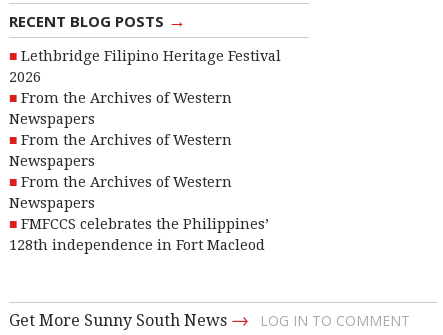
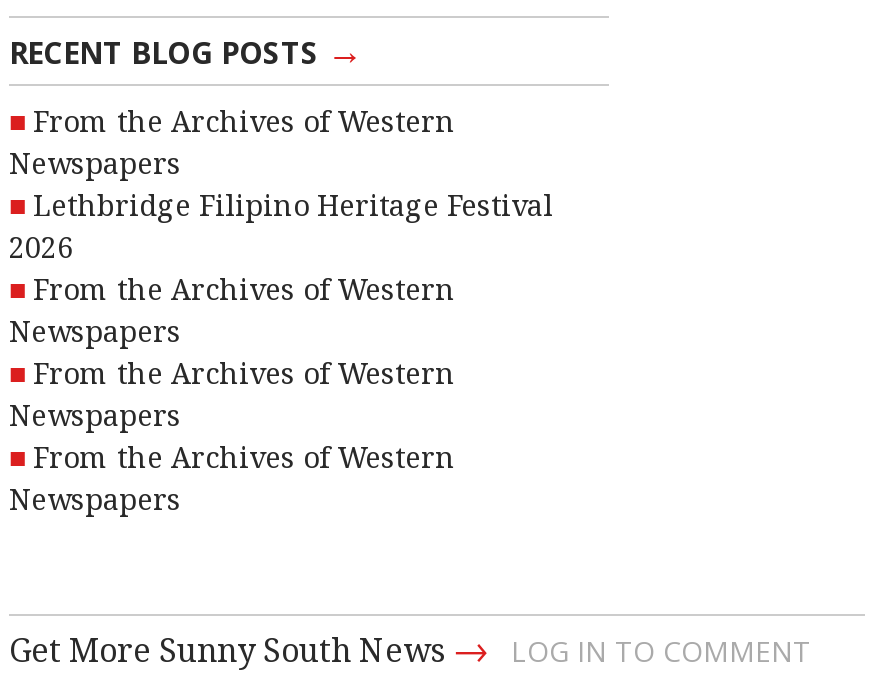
+ From the Archives of Western
+ Newspapers

moved down: Lethbridge Filipino Heritage Festival | 2026 | From the Archives of Western | Newspapers | From the Archives of Western | Newspapers | From the Archives of Western | Newspapers

- FMFCCS celebrates the Philippines’
- 128th independence in Fort Macleod
